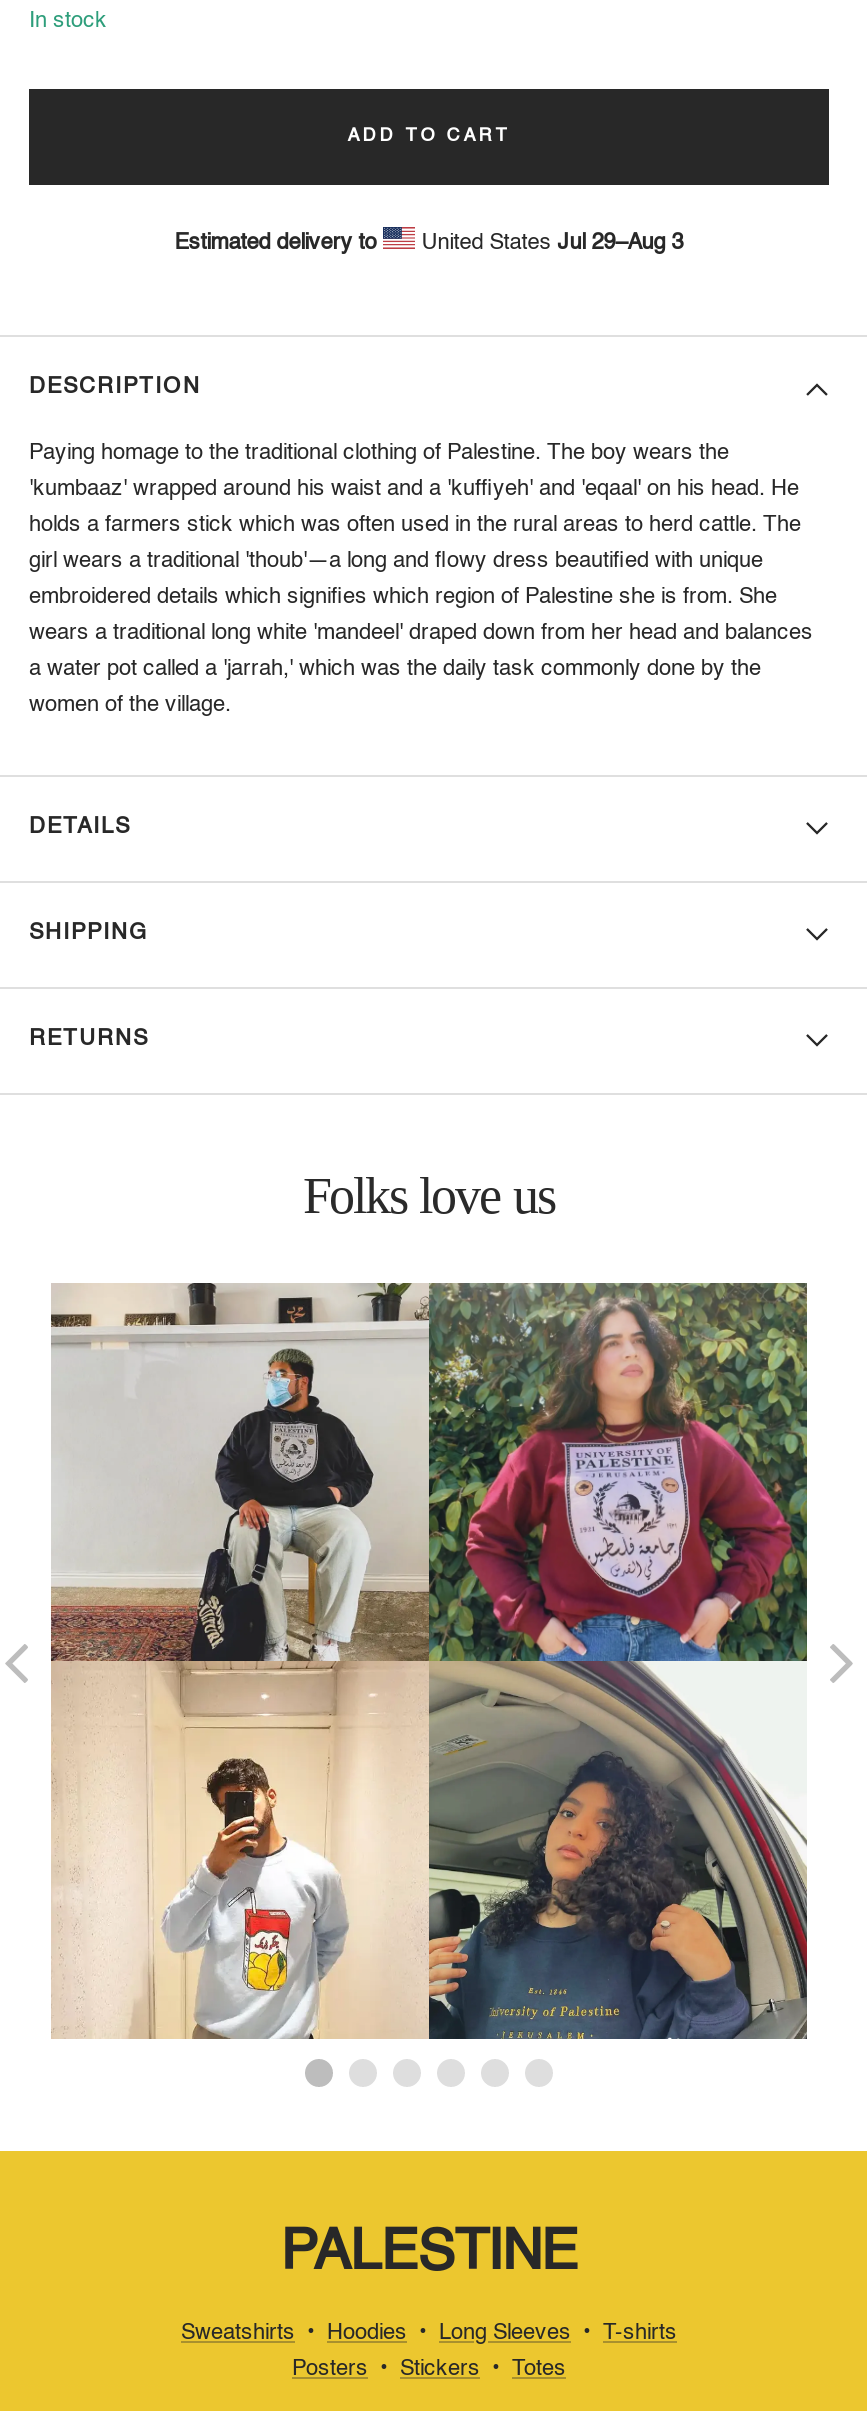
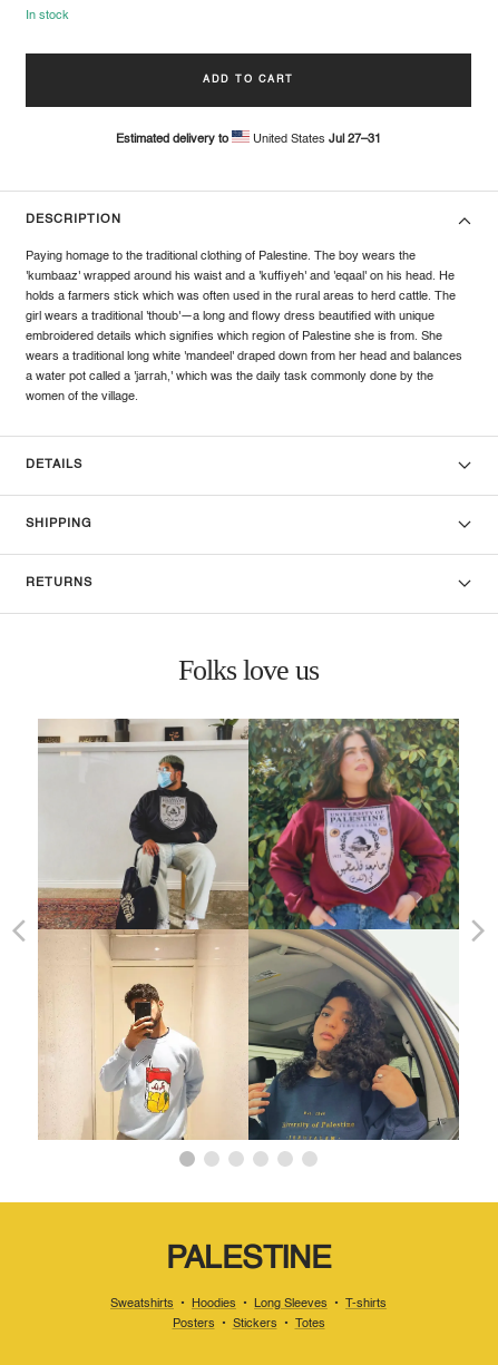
- United States Jul 29–Aug 3
+ United States Jul 27–31
